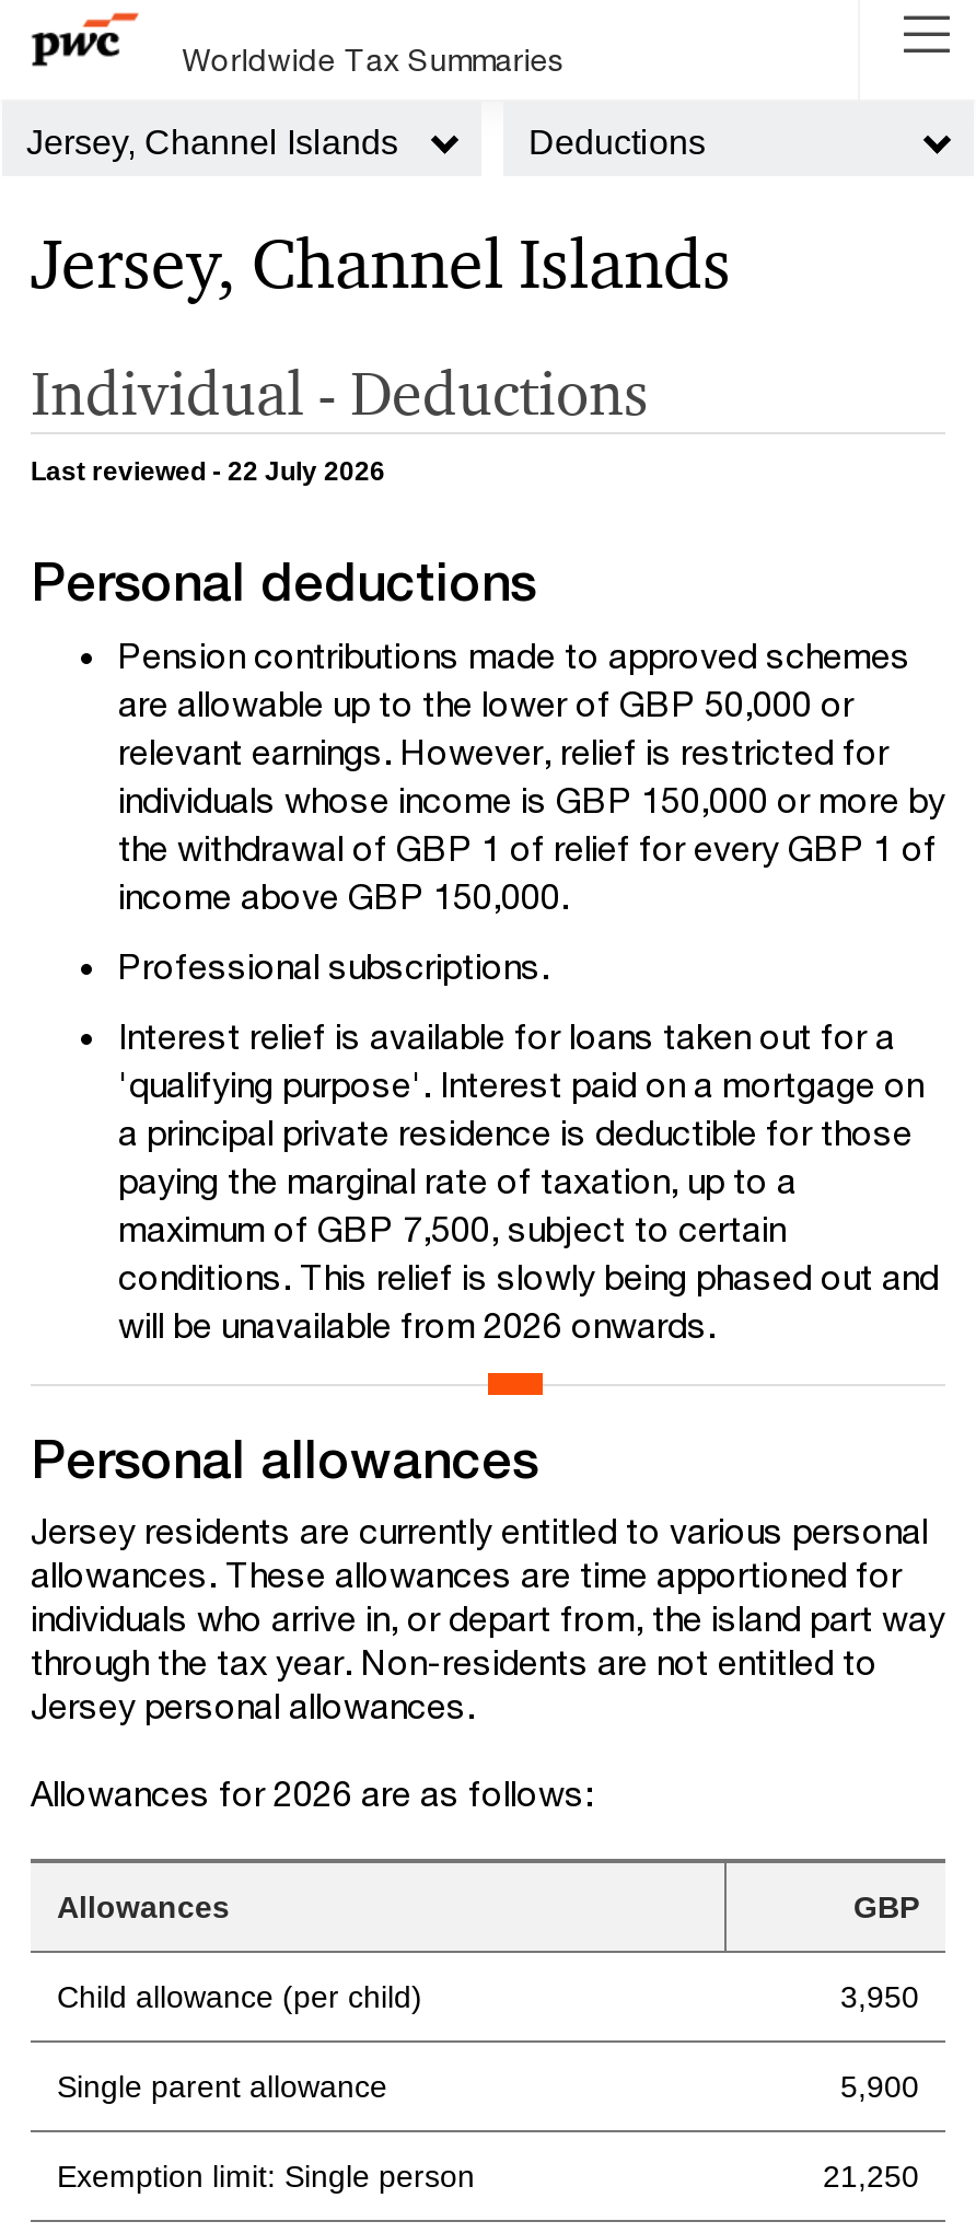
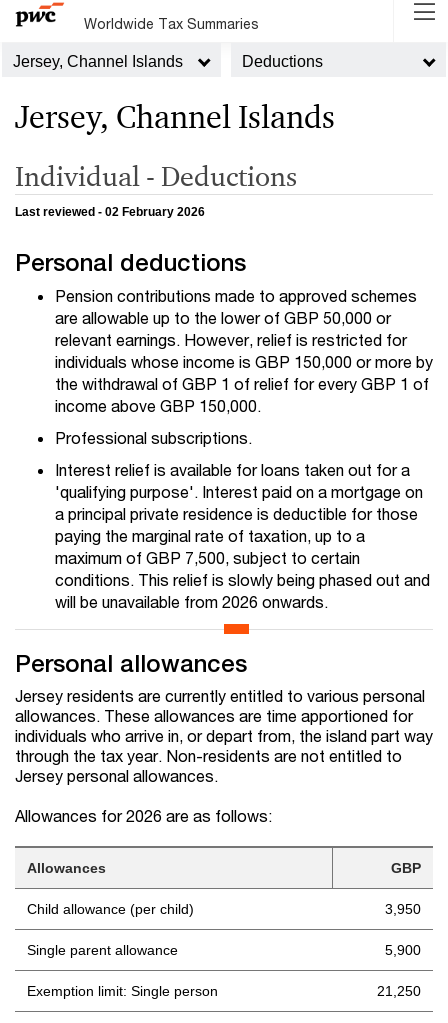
- Last reviewed - 22 July 2026
+ Last reviewed - 02 February 2026
